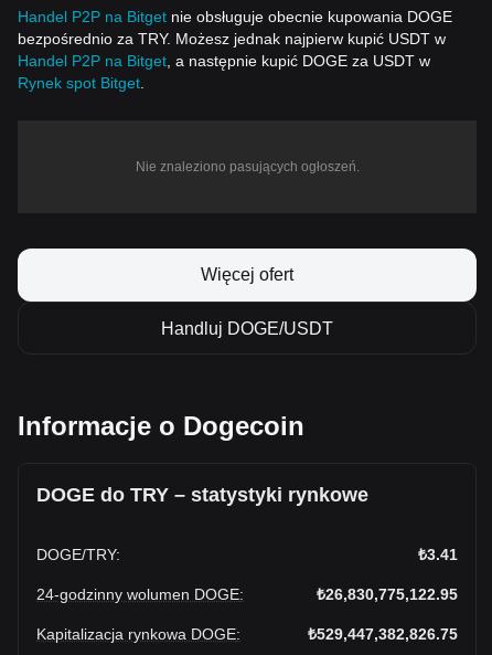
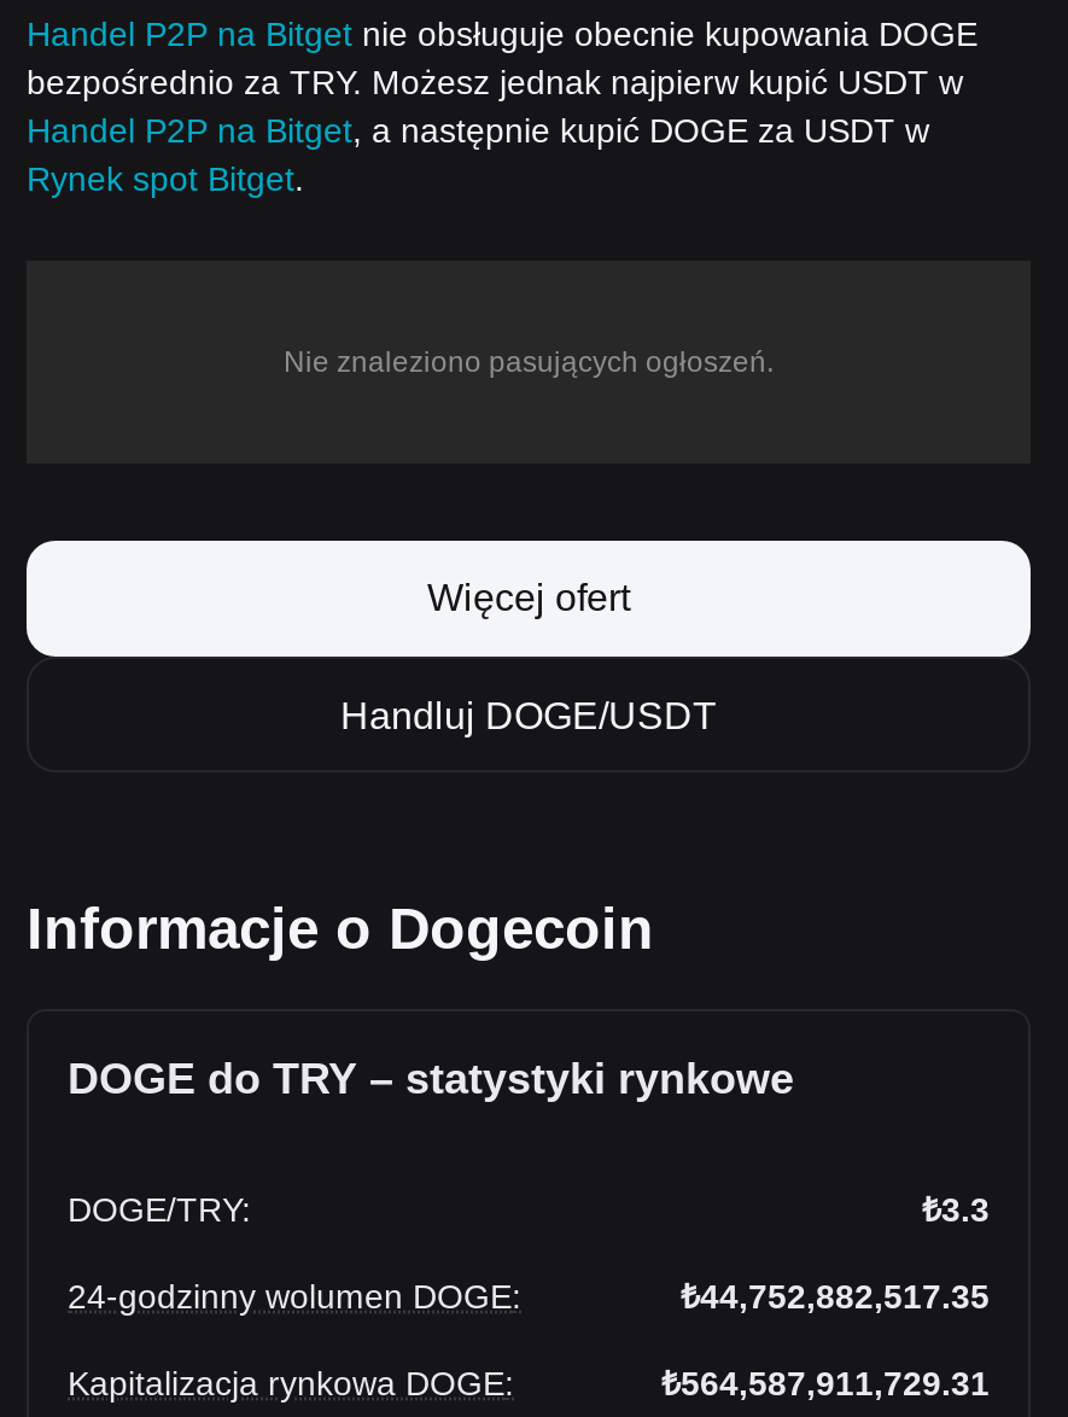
- ₺3.41
+ ₺3.3

- ₺26,830,775,122.95
+ ₺44,752,882,517.35

- ₺529,447,382,826.75
+ ₺564,587,911,729.31
